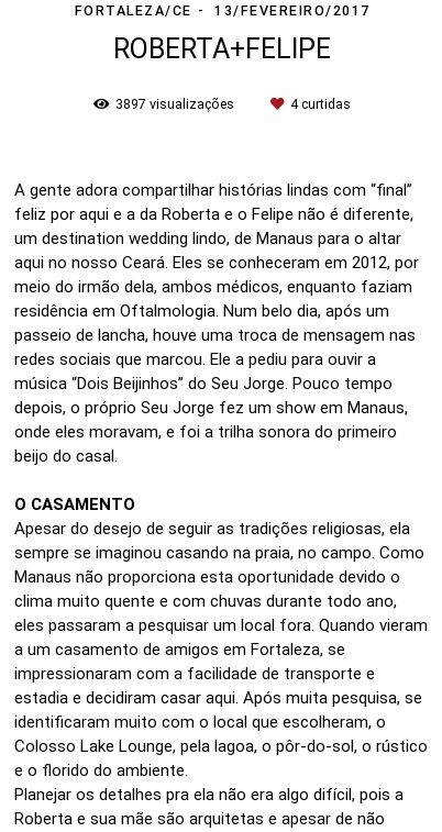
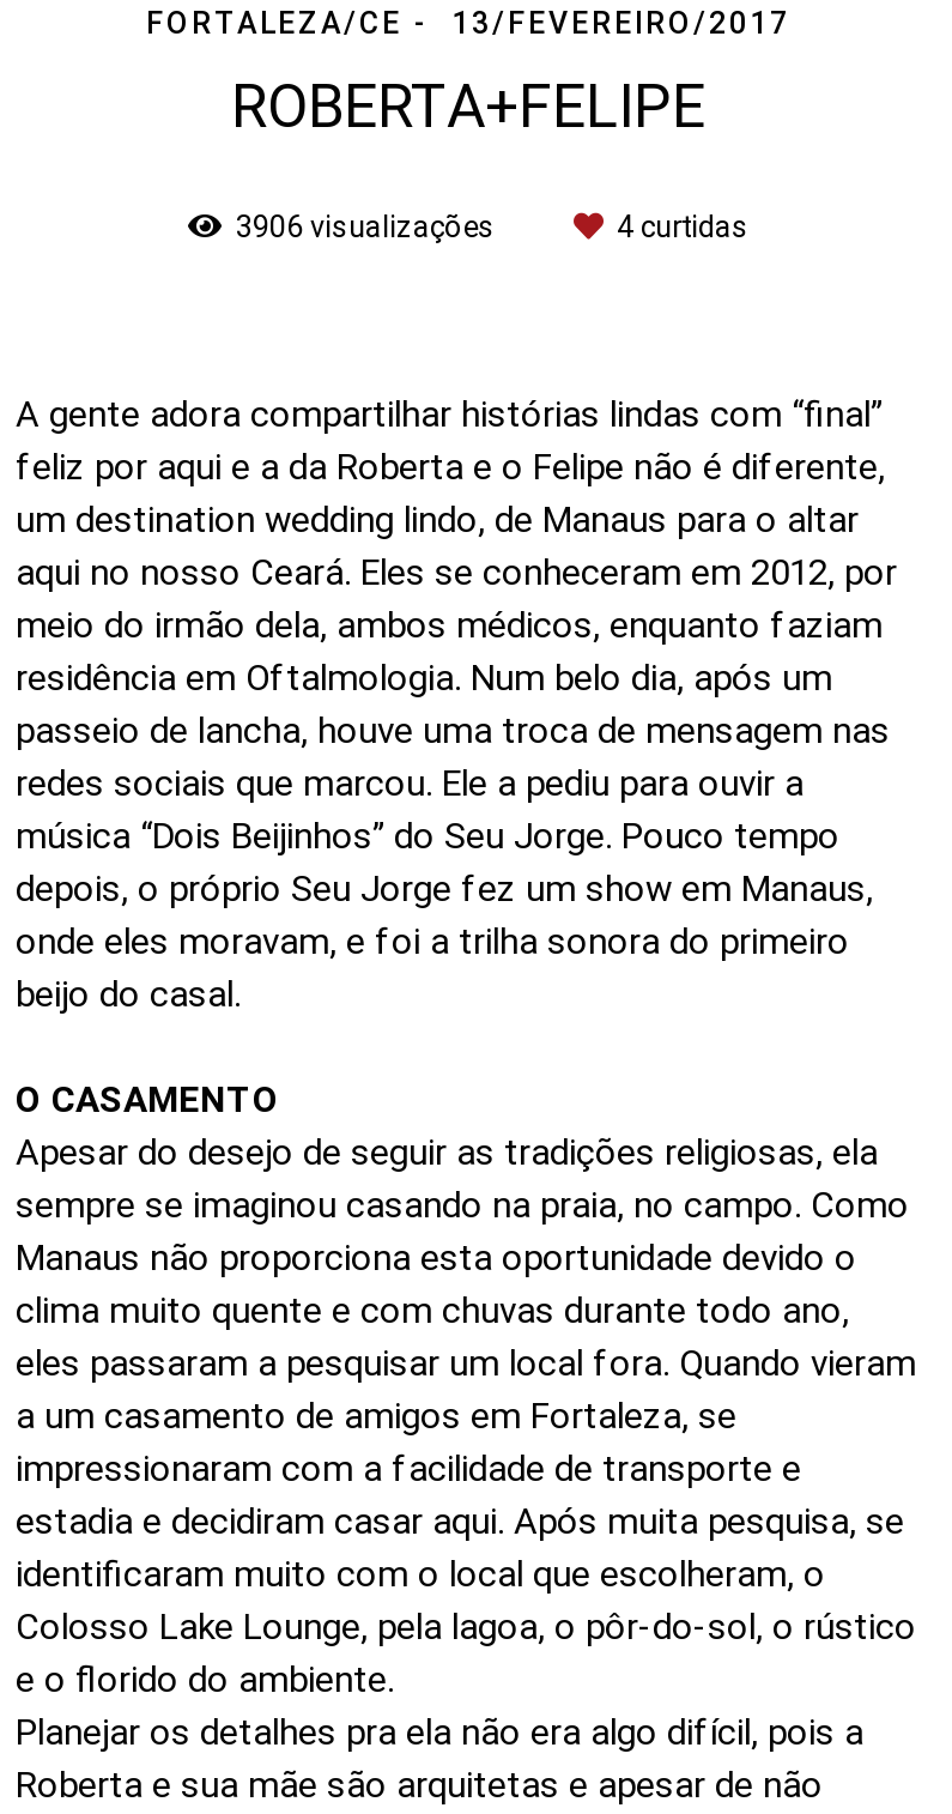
- 3897 visualizações
+ 3906 visualizações
